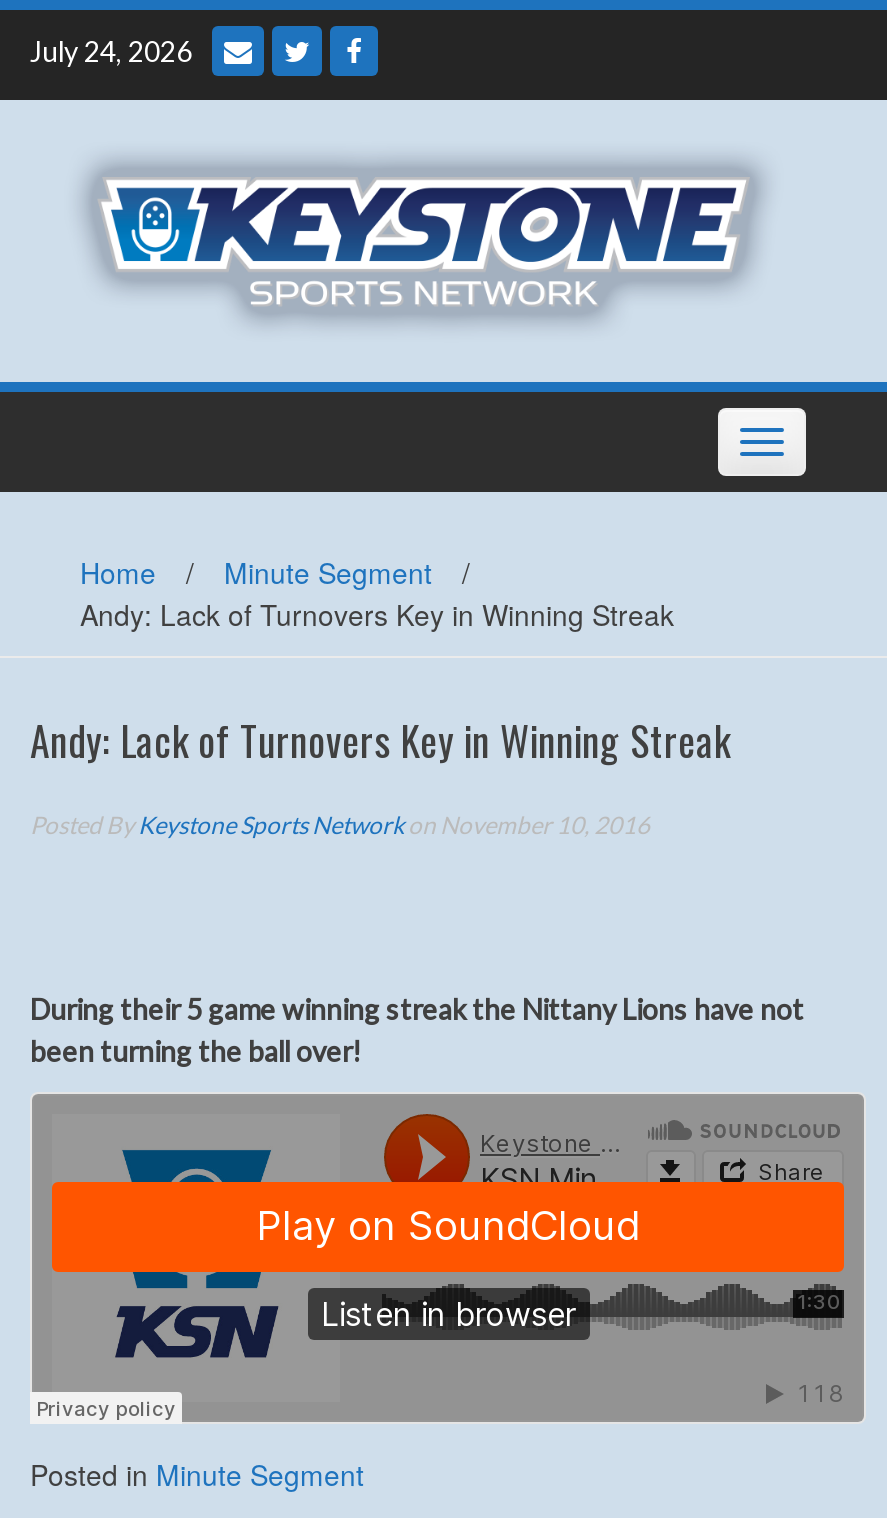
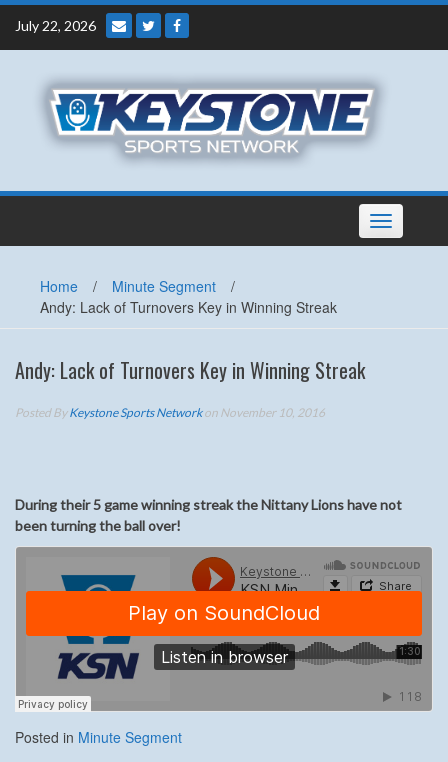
- July 24, 2026
+ July 22, 2026
